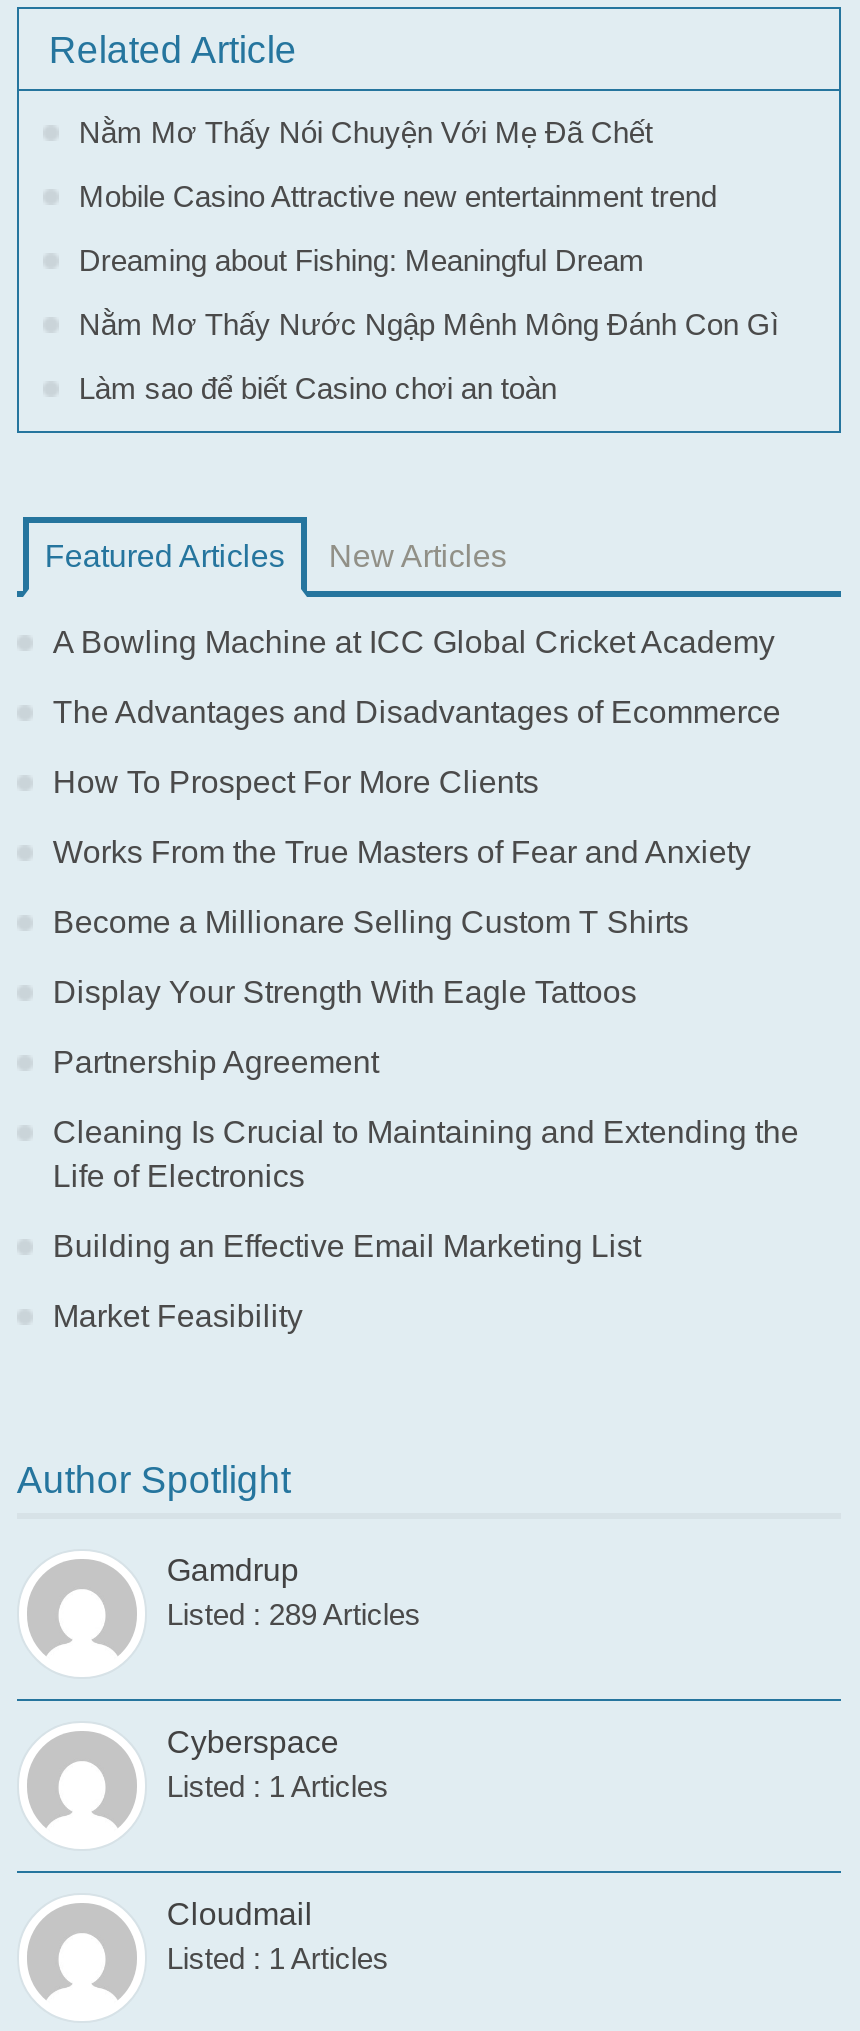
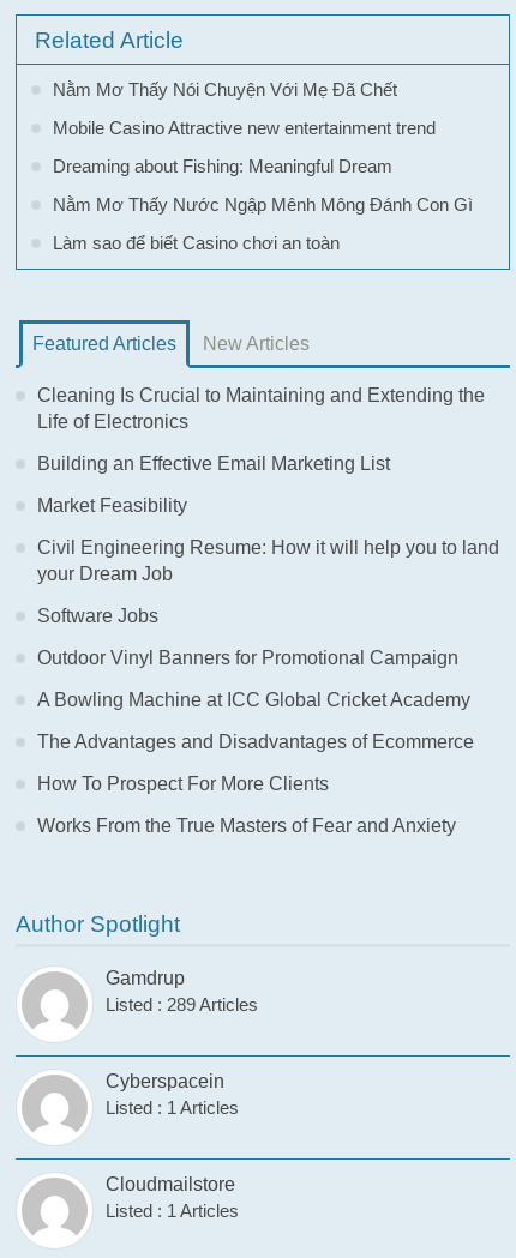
moved down: A Bowling Machine at ICC Global Cricket Academy | The Advantages and Disadvantages of Ecommerce | How To Prospect For More Clients | Works From the True Masters of Fear and Anxiety

- Become a Millionare Selling Custom T Shirts
- Display Your Strength With Eagle Tattoos
- Partnership Agreement

moved up: Cleaning Is Crucial to Maintaining and Extending the | Life of Electronics | Building an Effective Email Marketing List | Market Feasibility

+ Civil Engineering Resume: How it will help you to land
+ your Dream Job
+ Software Jobs
+ Outdoor Vinyl Banners for Promotional Campaign

- Cyberspace
+ Cyberspacein

- Cloudmail
+ Cloudmailstore
